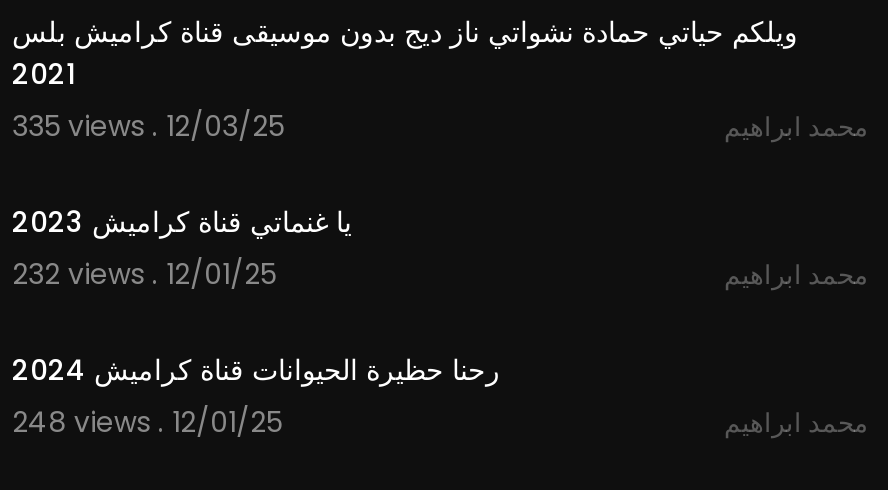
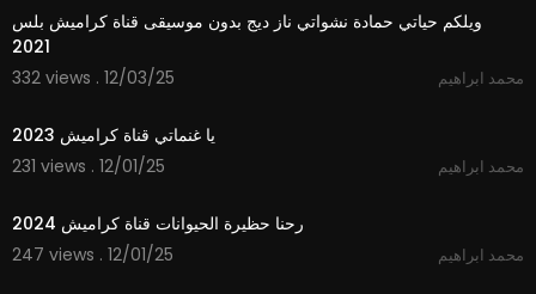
- 335 views . 12/03/25
+ 332 views . 12/03/25

- 232 views . 12/01/25
+ 231 views . 12/01/25

- 248 views . 12/01/25
+ 247 views . 12/01/25
